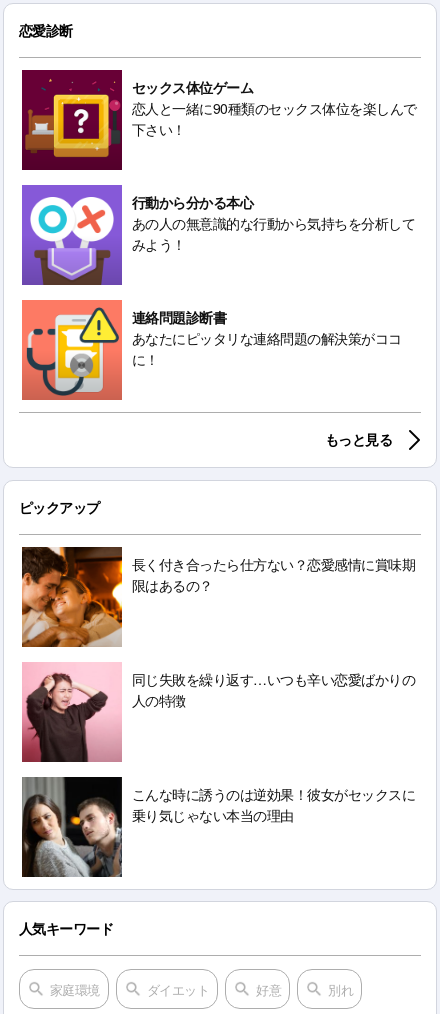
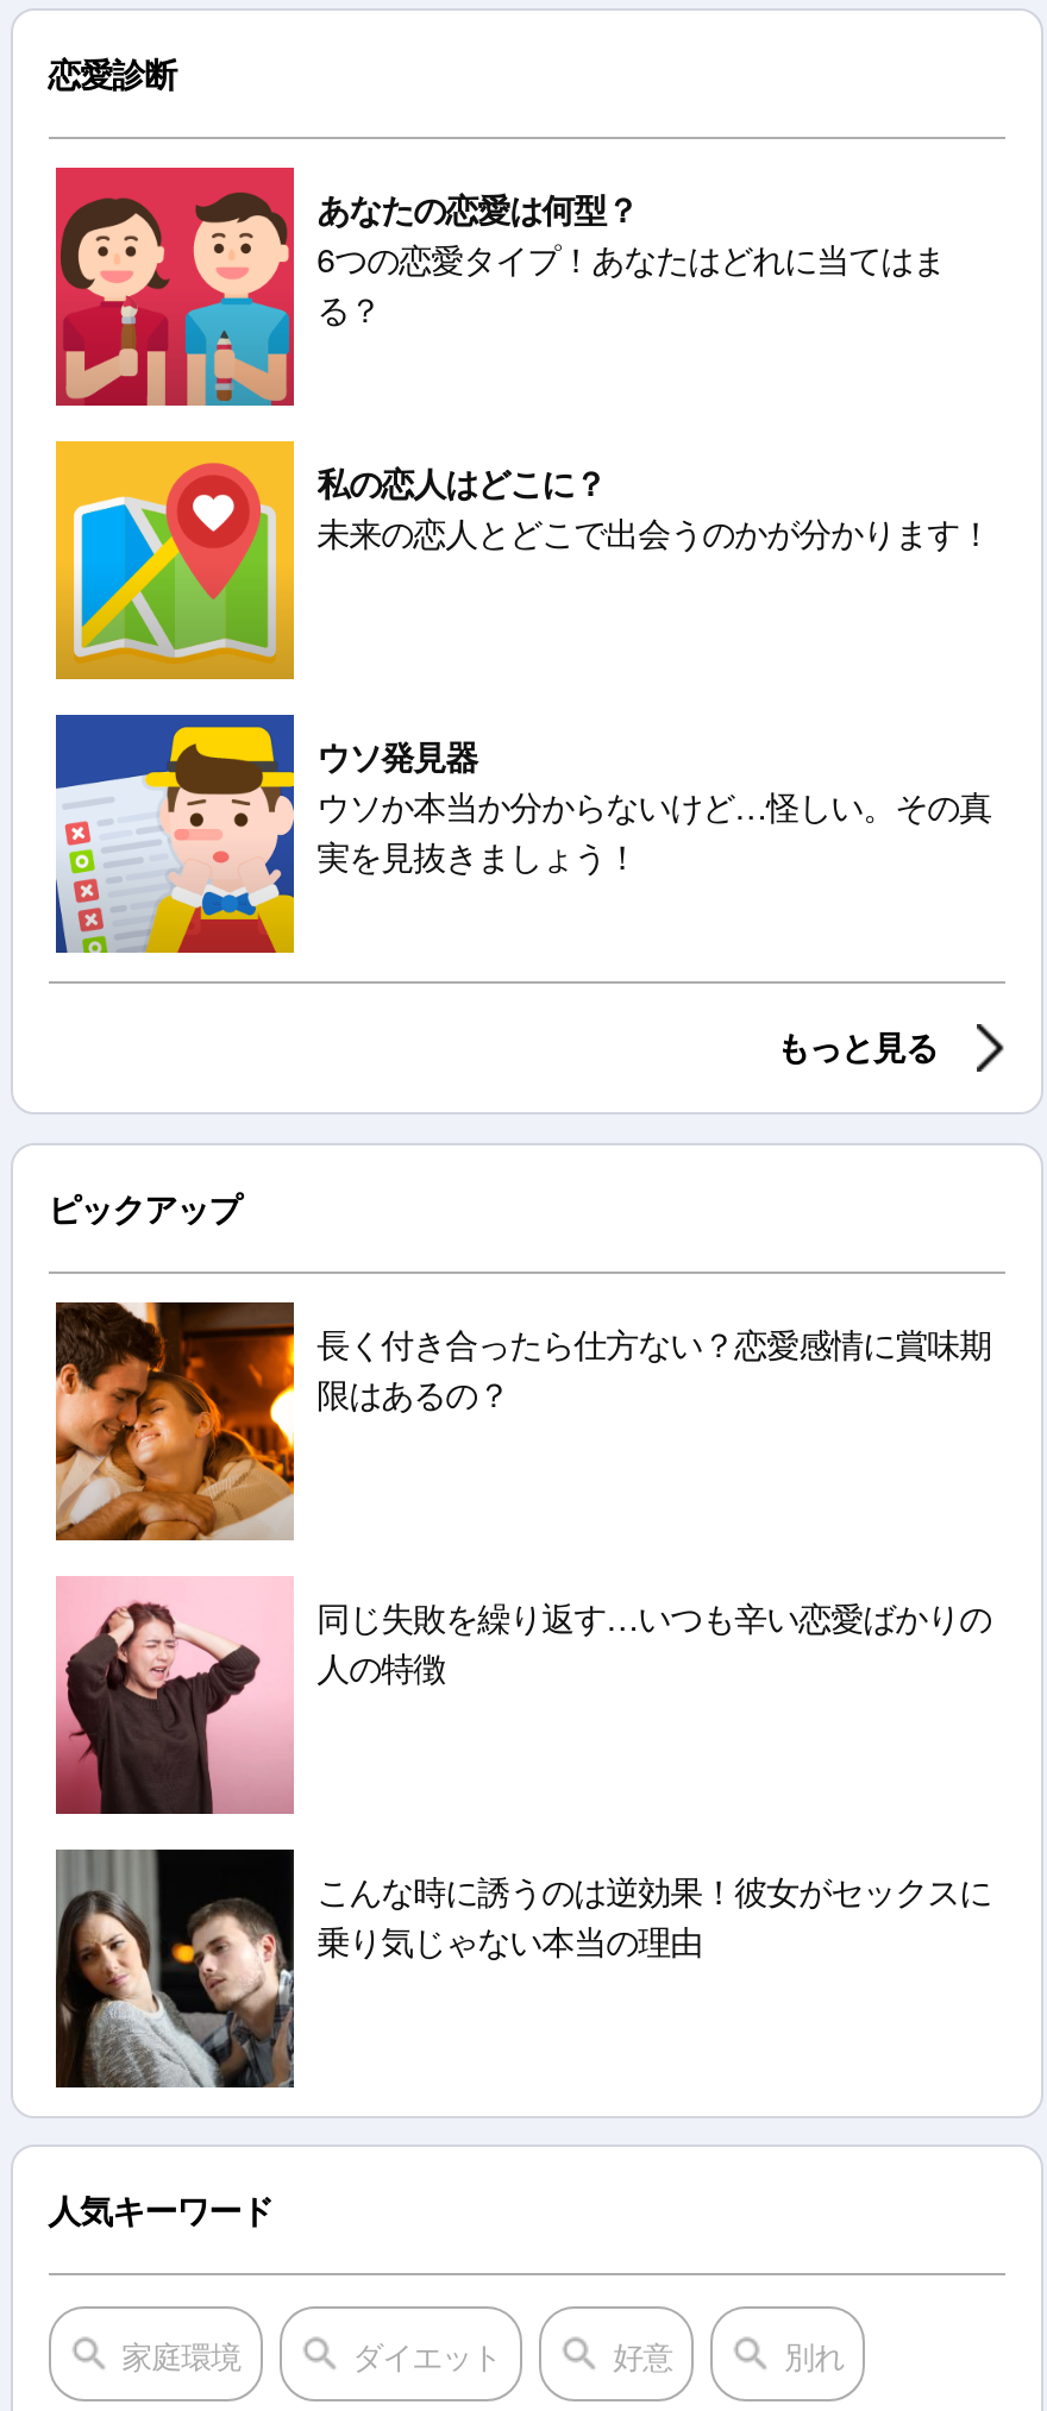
- [image]
- セックス体位ゲーム
- 恋人と一緒に90種類のセックス体位を楽しんで
- 下さい！
+ [image]
+ あなたの恋愛は何型？
+ 6つの恋愛タイプ！あなたはどれに当てはま
+ る？

- [image]
- 行動から分かる本心
- あの人の無意識的な行動から気持ちを分析して
- みよう！
+ [image]
+ 私の恋人はどこに？
+ 未来の恋人とどこで出会うのかが分かります！

- [image]
- 連絡問題診断書
- あなたにピッタリな連絡問題の解決策がココ
- に！
+ [image]
+ ウソ発見器
+ ウソか本当か分からないけど…怪しい。その真
+ 実を見抜きましょう！
